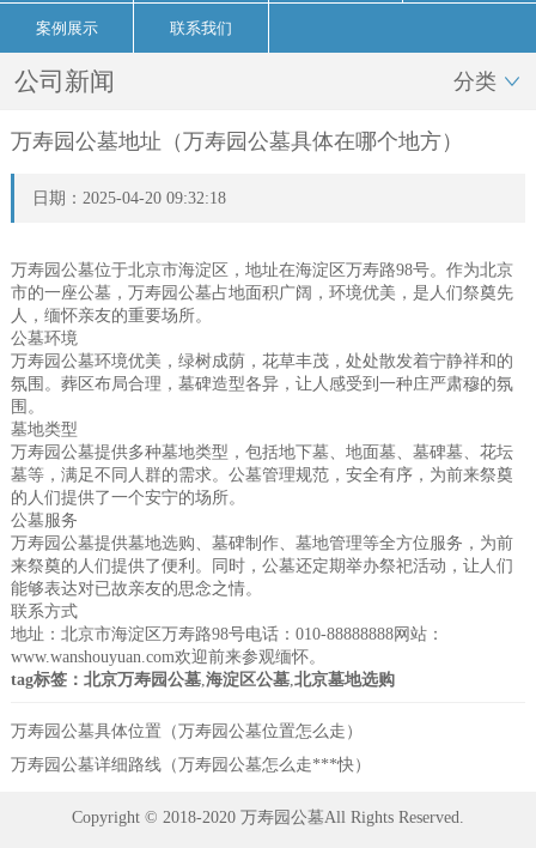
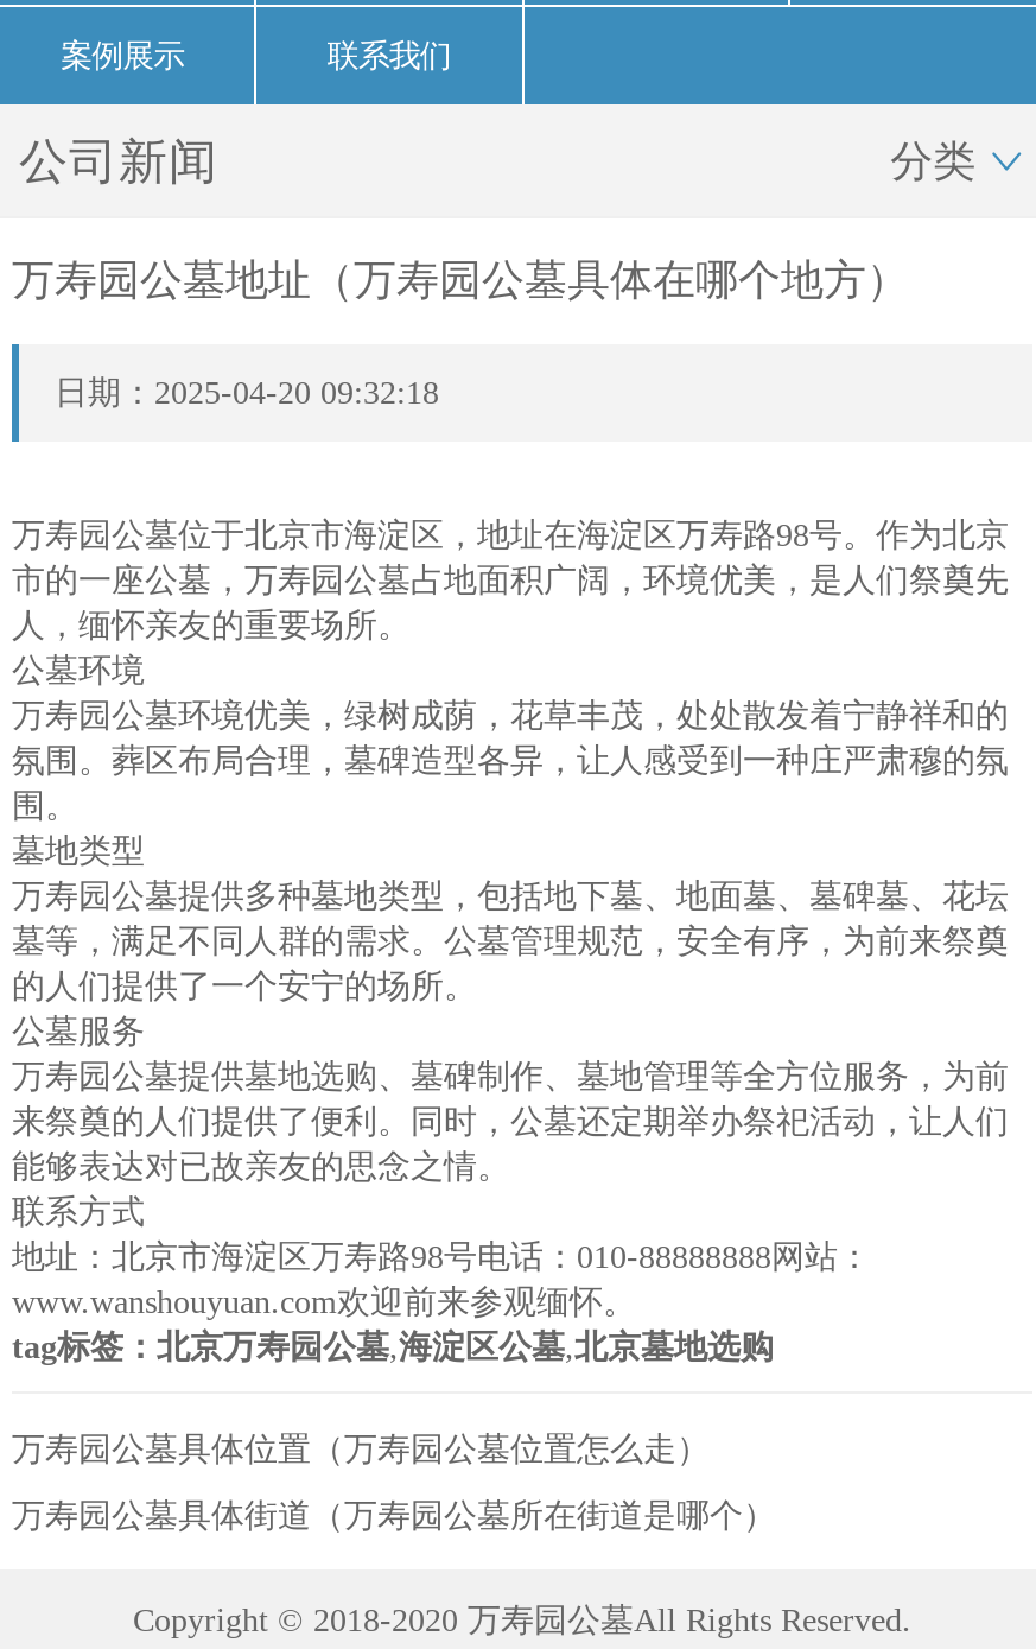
- 万寿园公墓详细路线（万寿园公墓怎么走***快）
+ 万寿园公墓具体街道（万寿园公墓所在街道是哪个）
